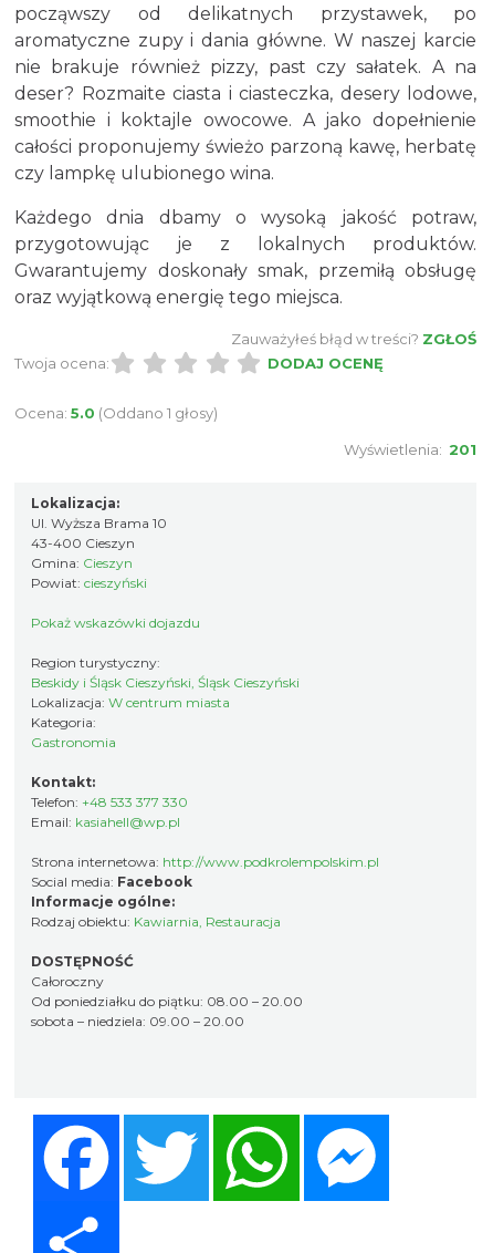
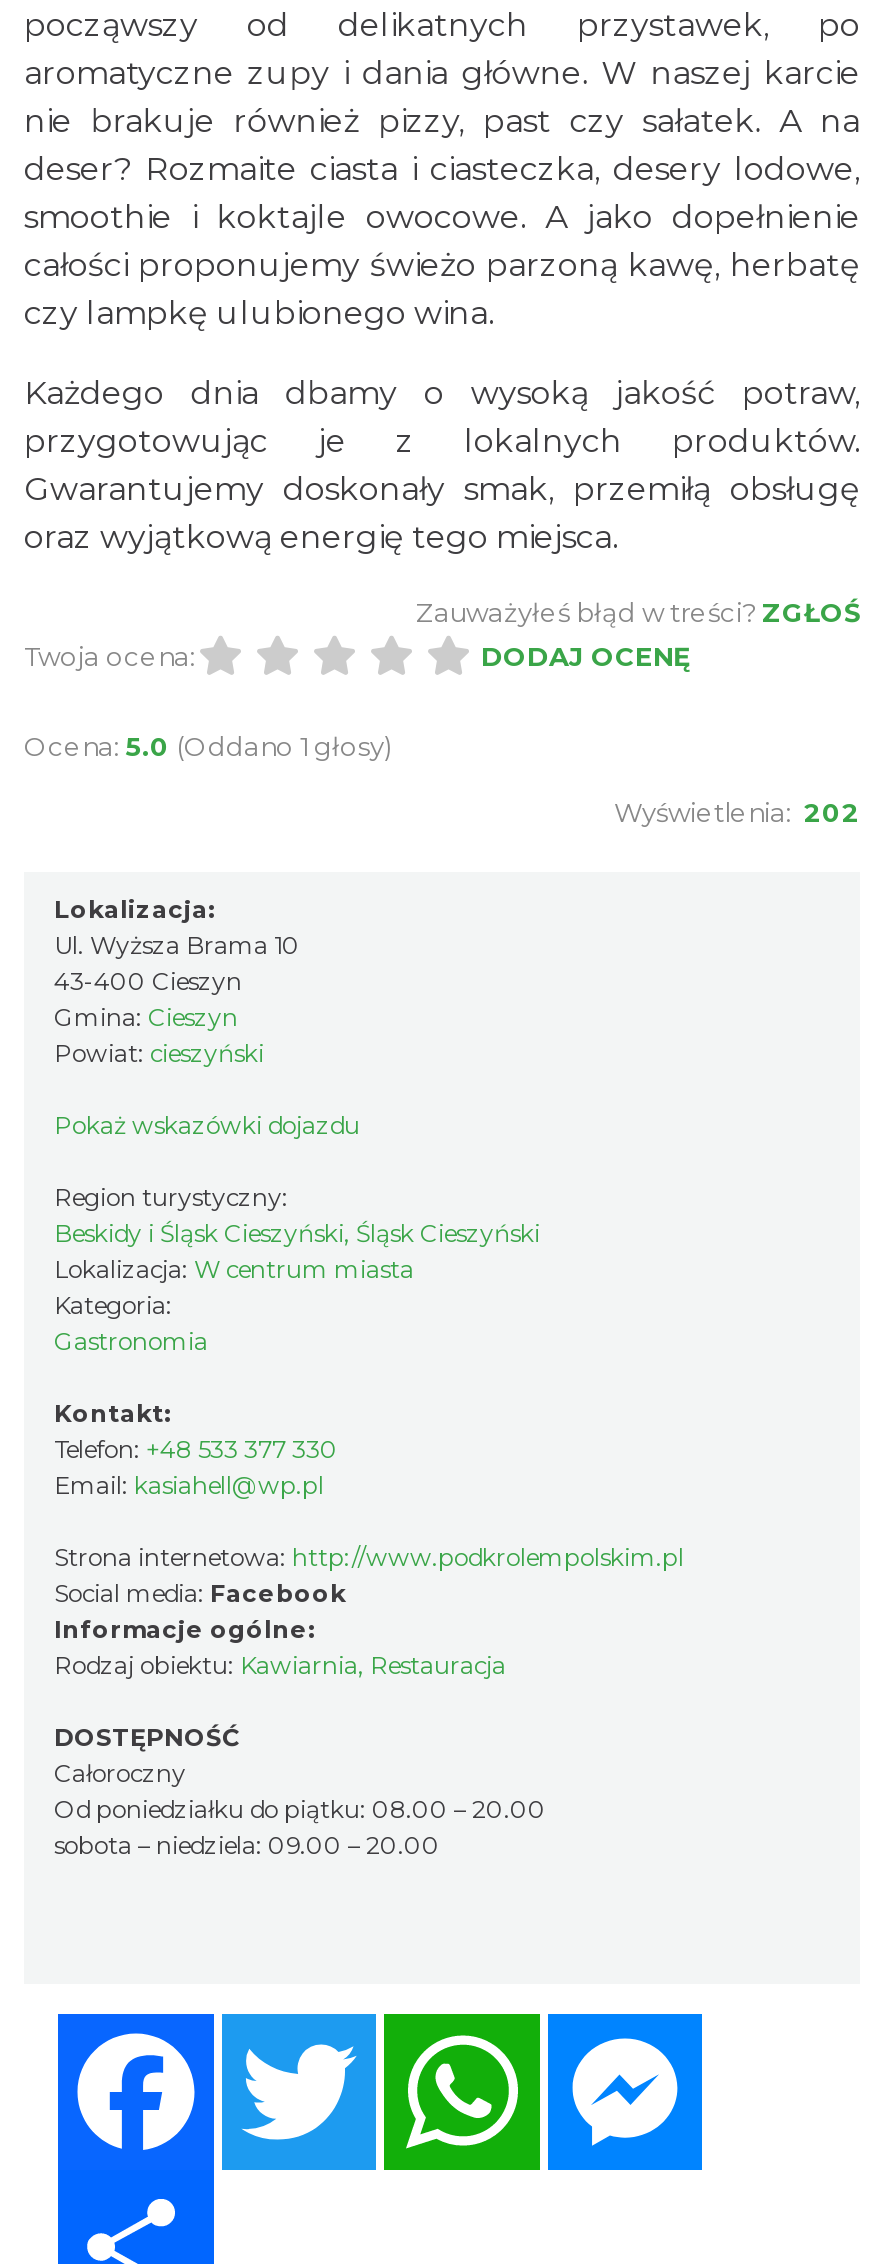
- Wyświetlenia: 201
+ Wyświetlenia: 202
